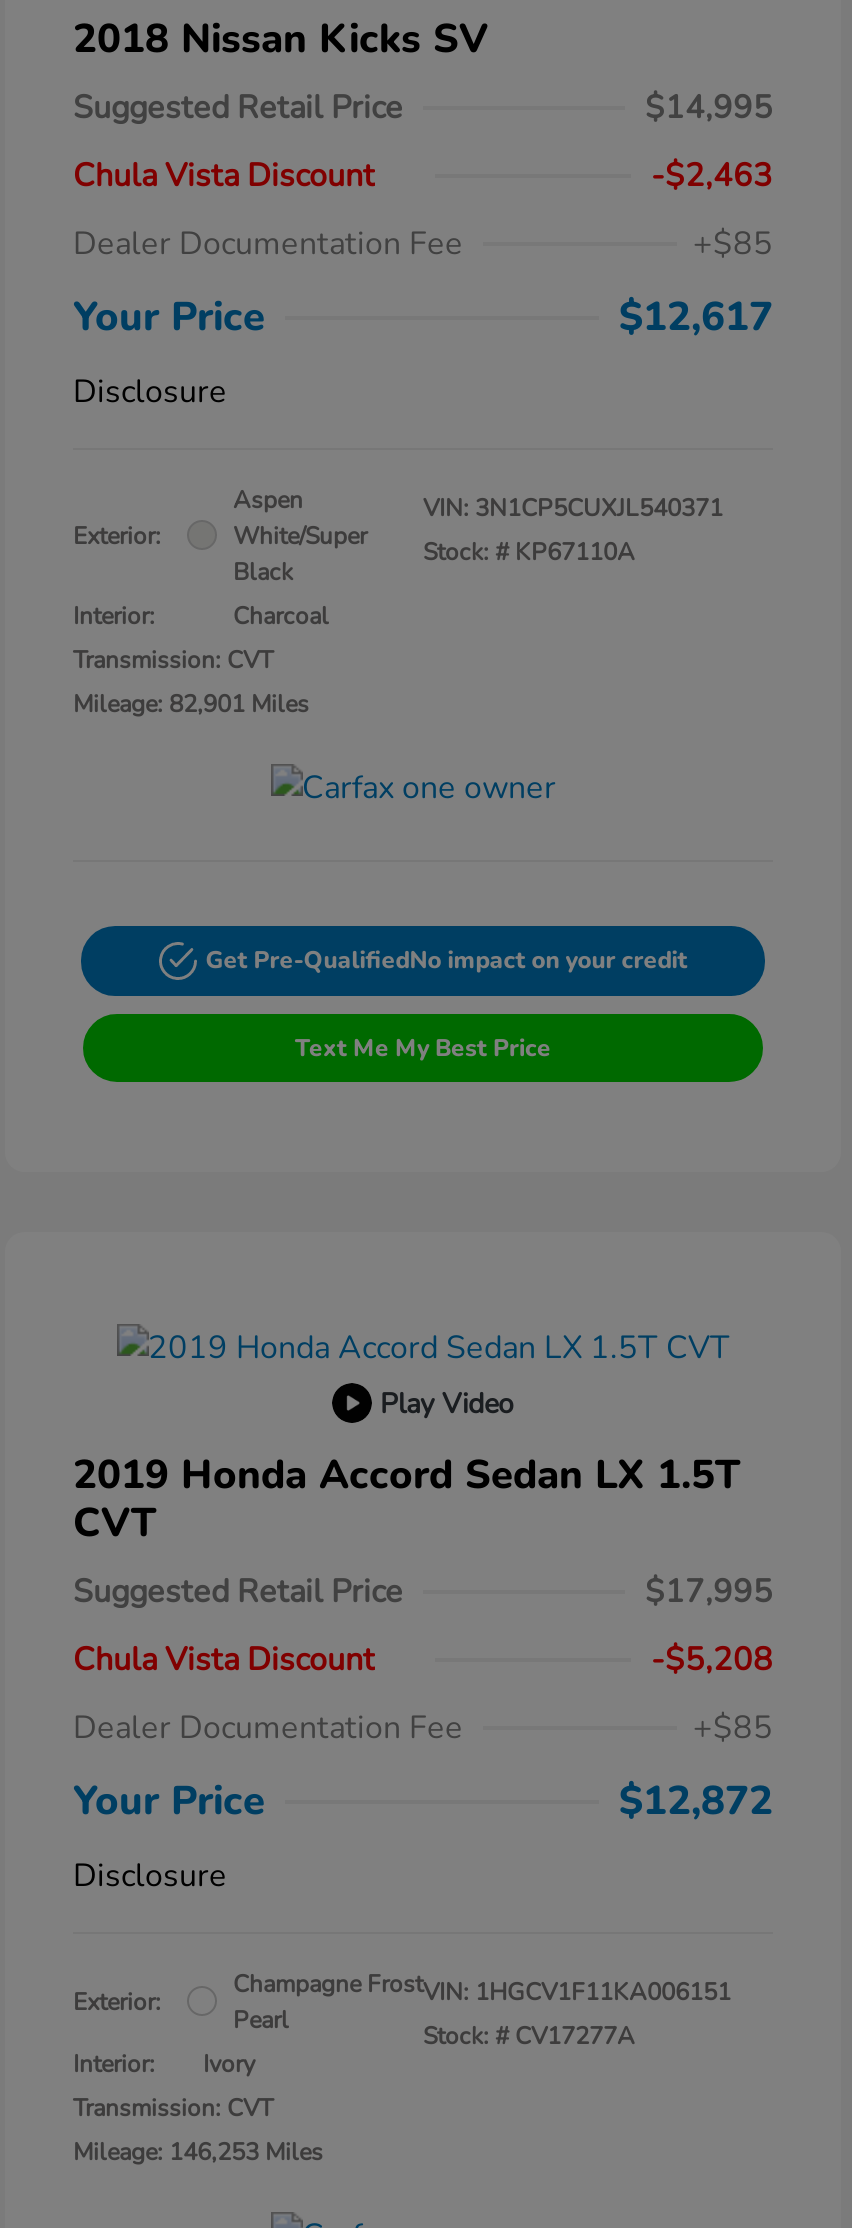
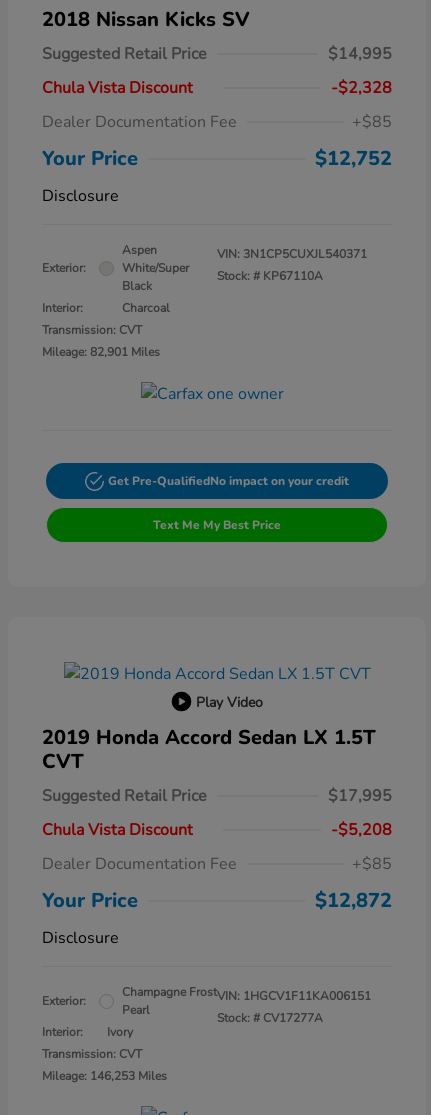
- -$2,463
+ -$2,328

- $12,617
+ $12,752
